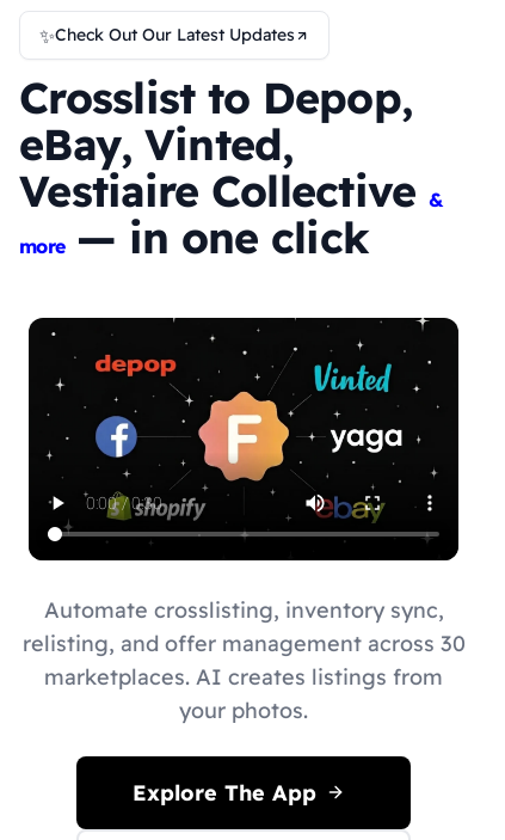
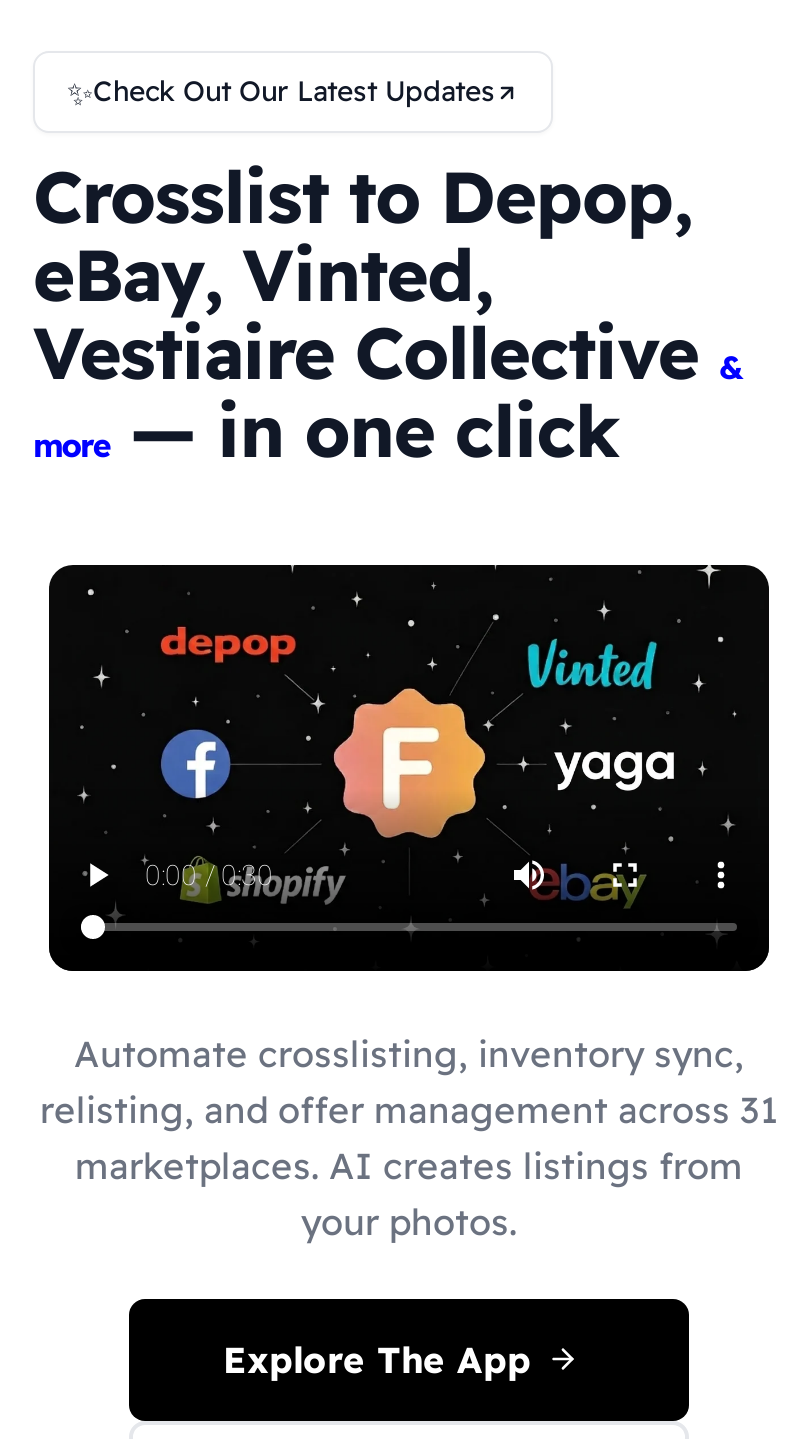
- relisting, and offer management across 30
+ relisting, and offer management across 31
